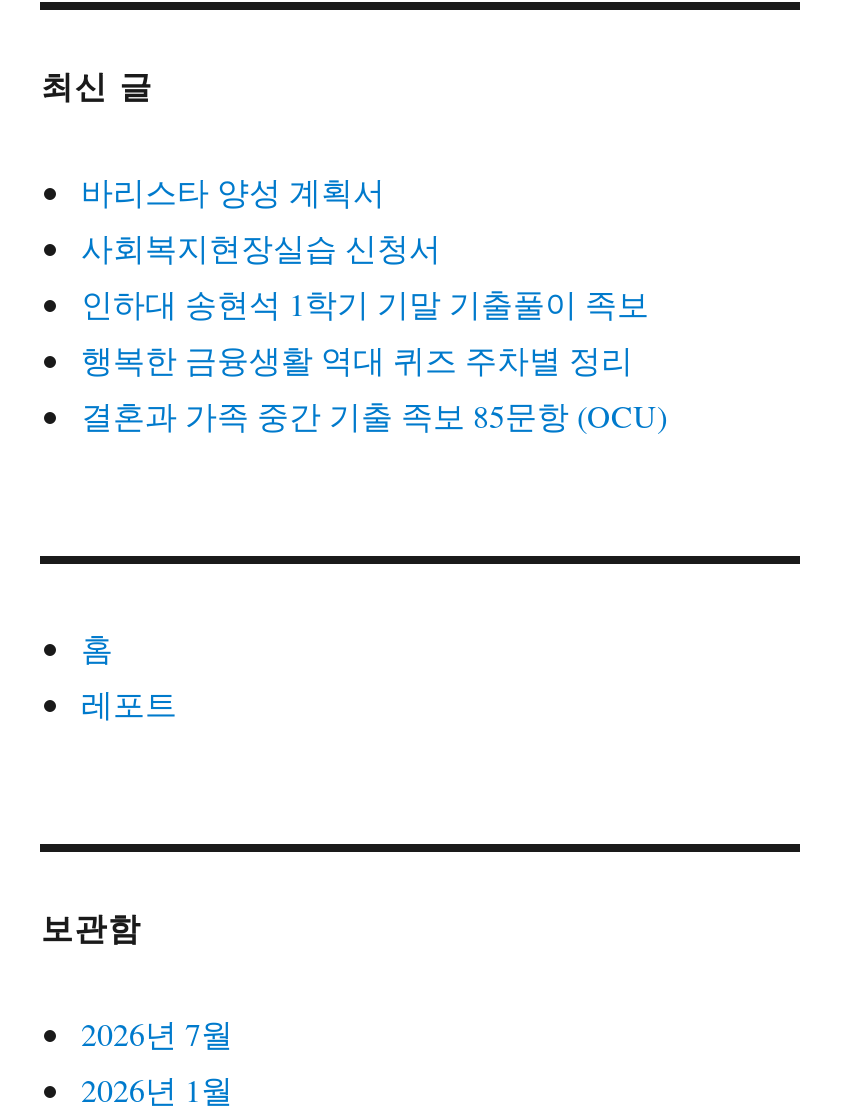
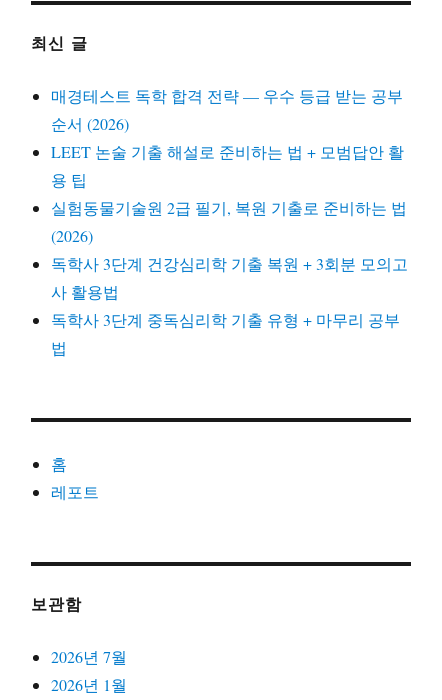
- 바리스타 양성 계획서
- 사회복지현장실습 신청서
- 인하대 송현석 1학기 기말 기출풀이 족보
- 행복한 금융생활 역대 퀴즈 주차별 정리
- 결혼과 가족 중간 기출 족보 85문항 (OCU)
+ 매경테스트 독학 합격 전략 — 우수 등급 받는 공부
+ 순서 (2026)
+ LEET 논술 기출 해설로 준비하는 법 + 모범답안 활
+ 용 팁
+ 실험동물기술원 2급 필기, 복원 기출로 준비하는 법
+ (2026)
+ 독학사 3단계 건강심리학 기출 복원 + 3회분 모의고
+ 사 활용법
+ 독학사 3단계 중독심리학 기출 유형 + 마무리 공부
+ 법
